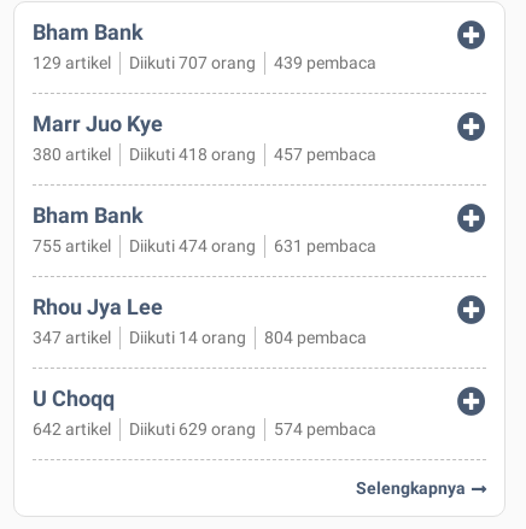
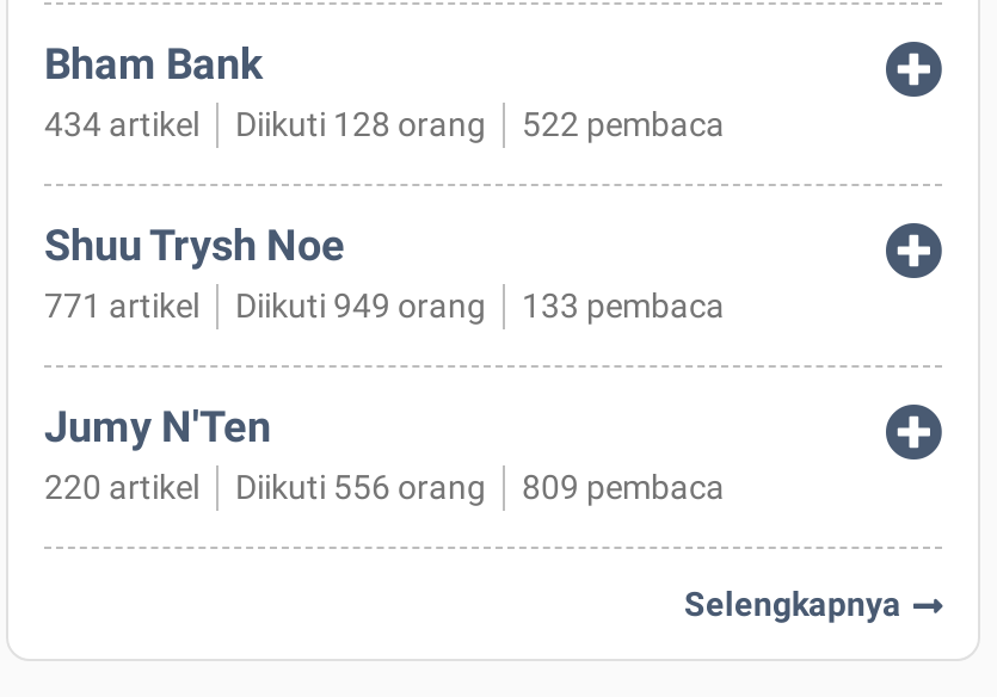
- 129 artikel
- Diikuti 707 orang
- 439 pembaca
- Marr Juo Kye
- 380 artikel
- Diikuti 418 orang
- 457 pembaca
- Bham Bank
- 755 artikel
- Diikuti 474 orang
- 631 pembaca
- Rhou Jya Lee
- 347 artikel
- Diikuti 14 orang
- 804 pembaca
- U Choqq
- 642 artikel
- Diikuti 629 orang
- 574 pembaca
+ 434 artikel
+ Diikuti 128 orang
+ 522 pembaca
+ Shuu Trysh Noe
+ 771 artikel
+ Diikuti 949 orang
+ 133 pembaca
+ Jumy N'Ten
+ 220 artikel
+ Diikuti 556 orang
+ 809 pembaca
